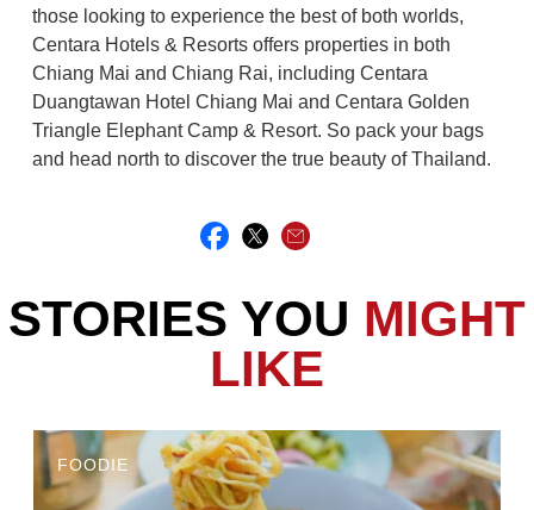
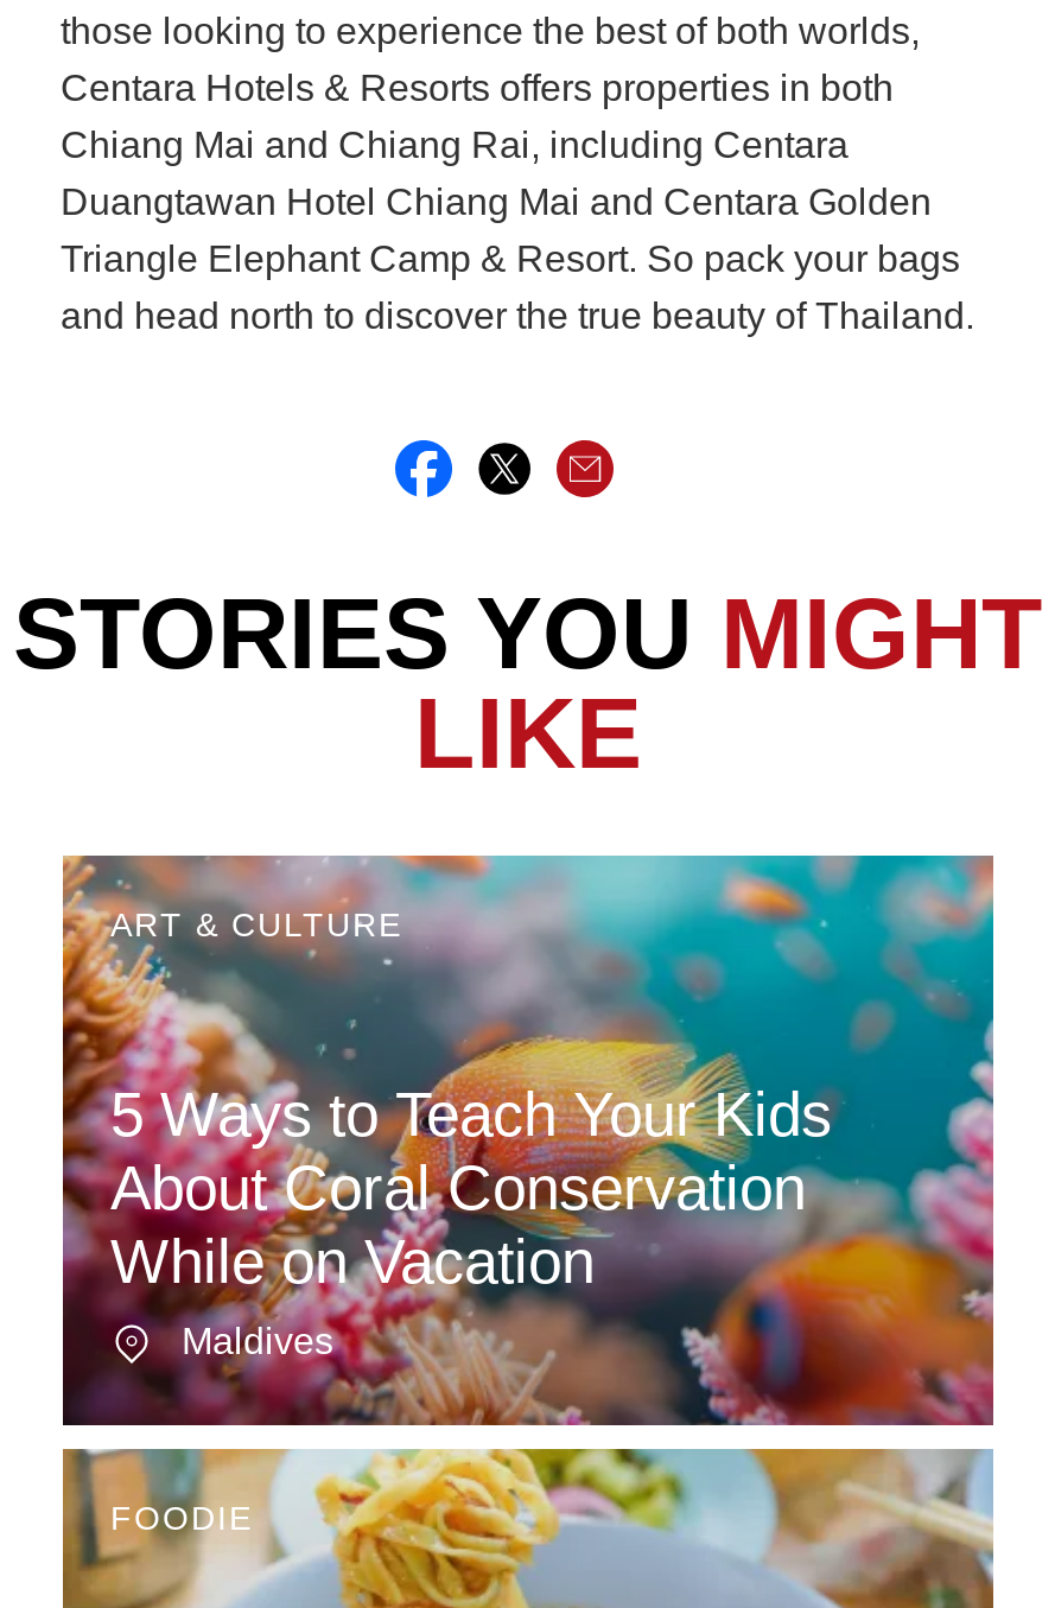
+ [image]
+ ART & CULTURE
+ 5 Ways to Teach Your Kids
+ About Coral Conservation
+ While on Vacation
+ Maldives
